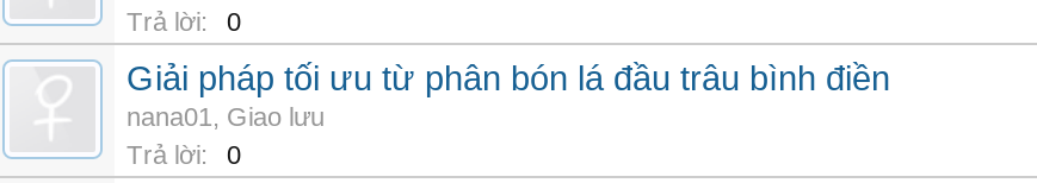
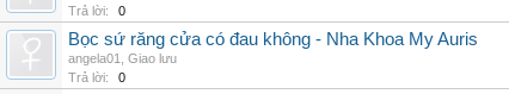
- Giải pháp tối ưu từ phân bón lá đầu trâu bình điền
- nana01, Giao lưu
+ Bọc sứ răng cửa có đau không - Nha Khoa My Auris
+ angela01, Giao lưu
